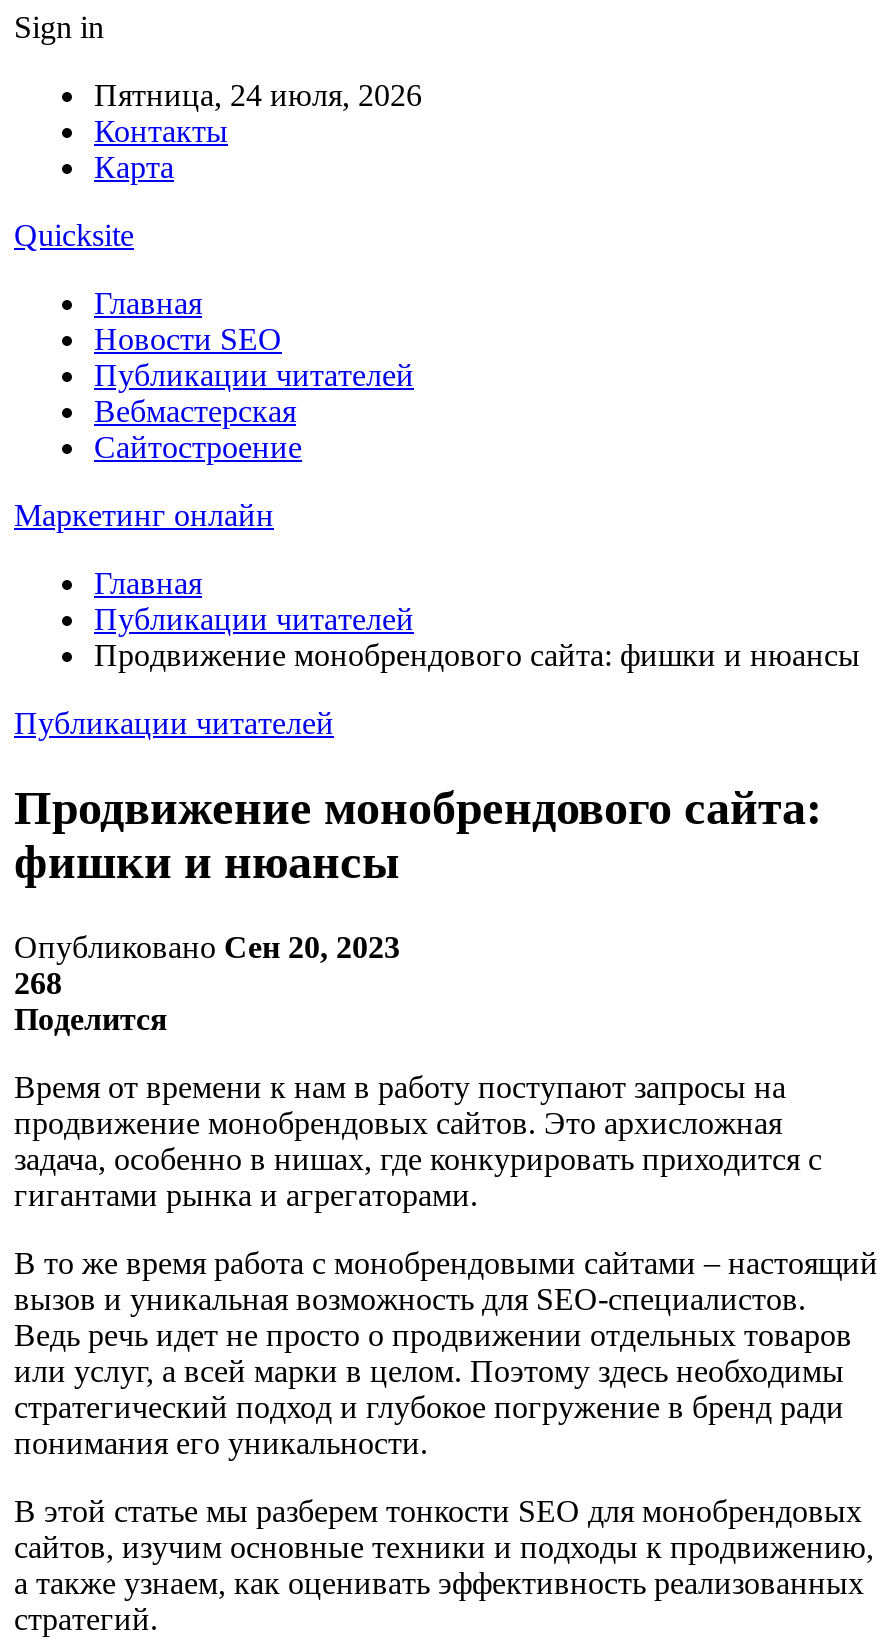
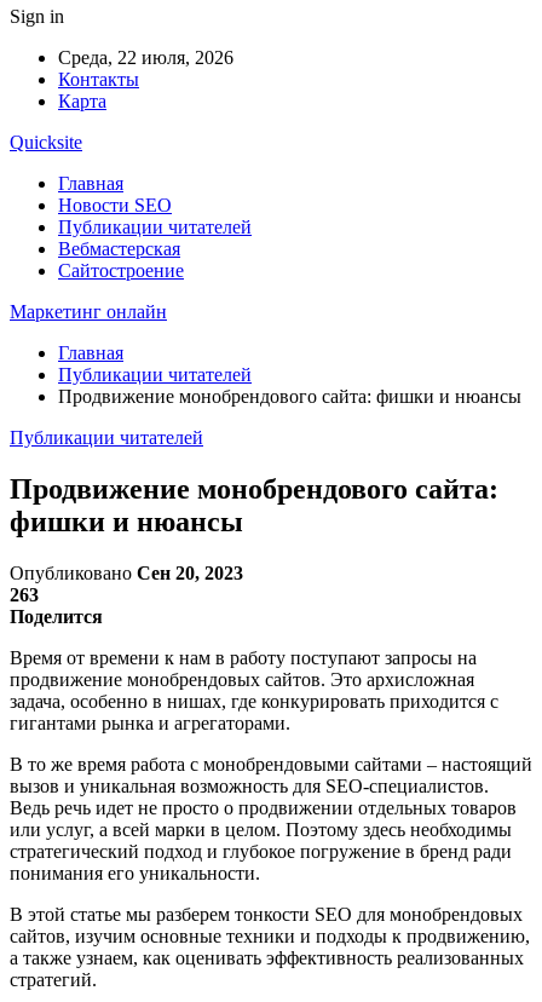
- Пятница, 24 июля, 2026
+ Среда, 22 июля, 2026

- 268
+ 263
